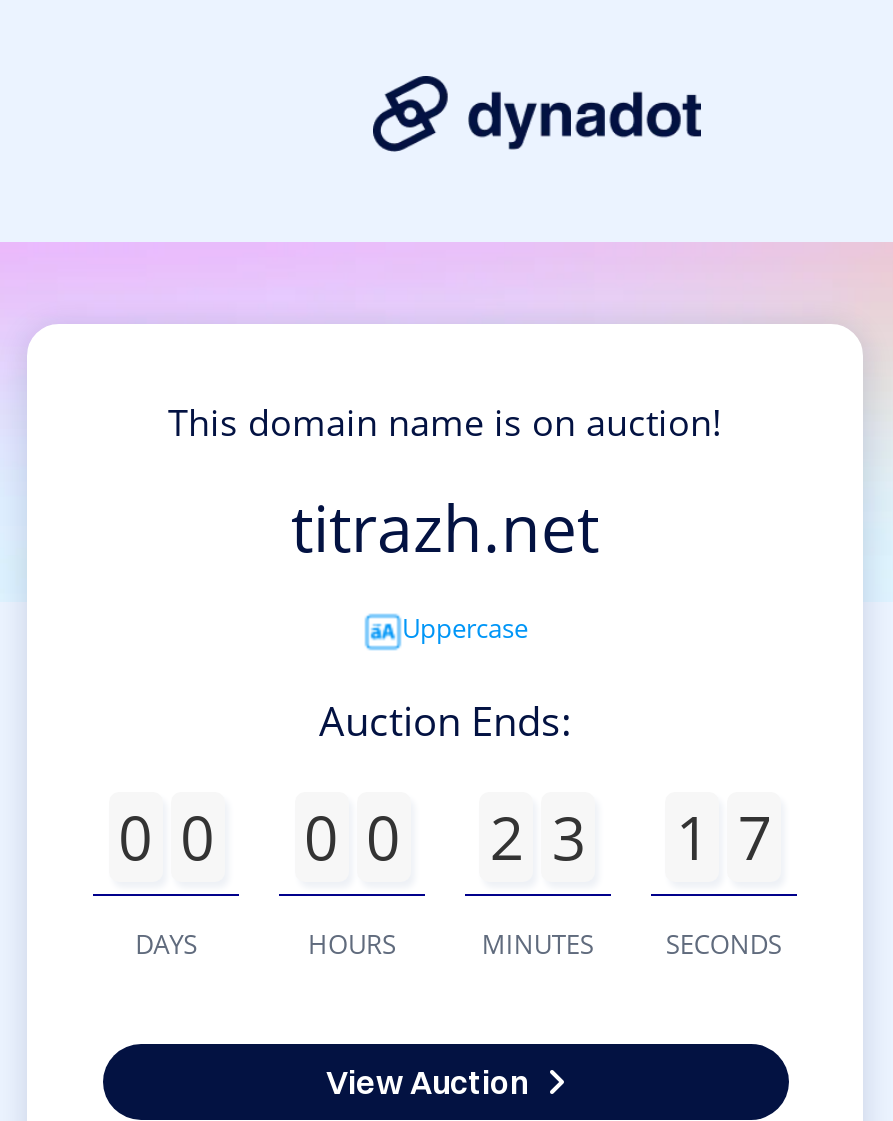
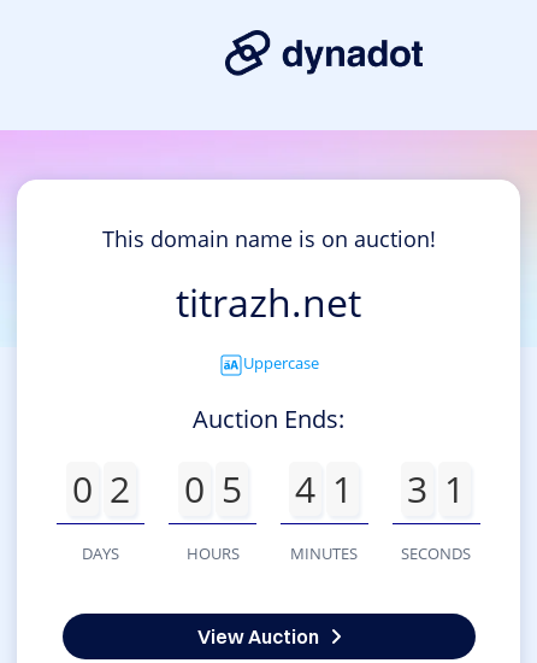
- 0 0
+ 0 2

- 0 0
+ 0 5

- 2 3
+ 4 1

- 1 7
+ 3 1
